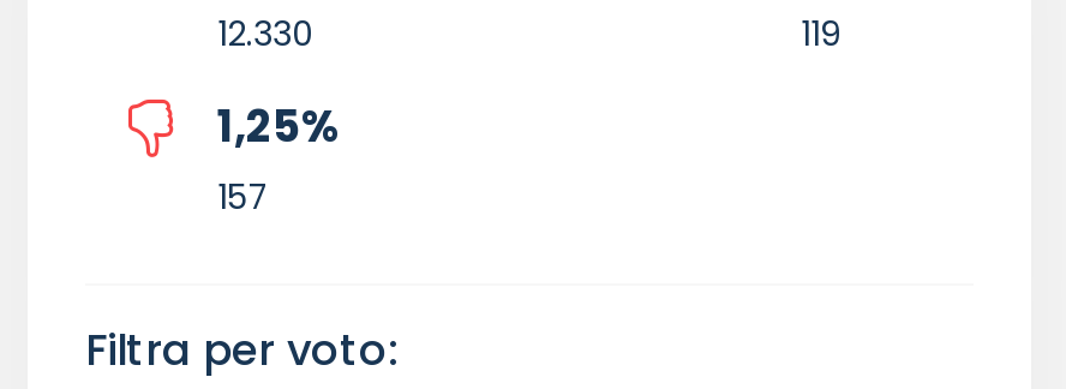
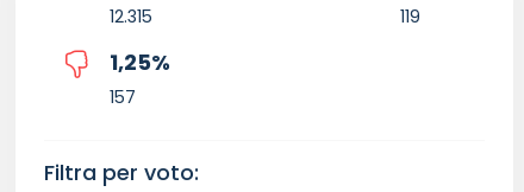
- 12.330
+ 12.315
